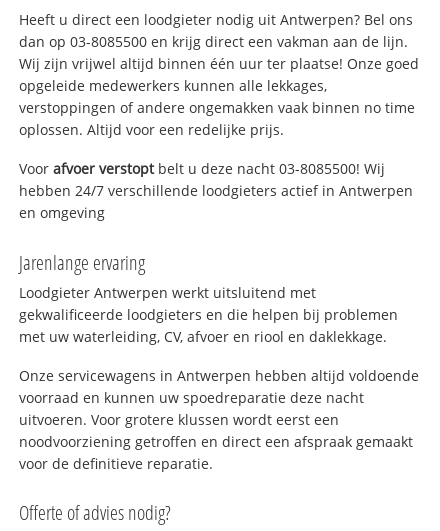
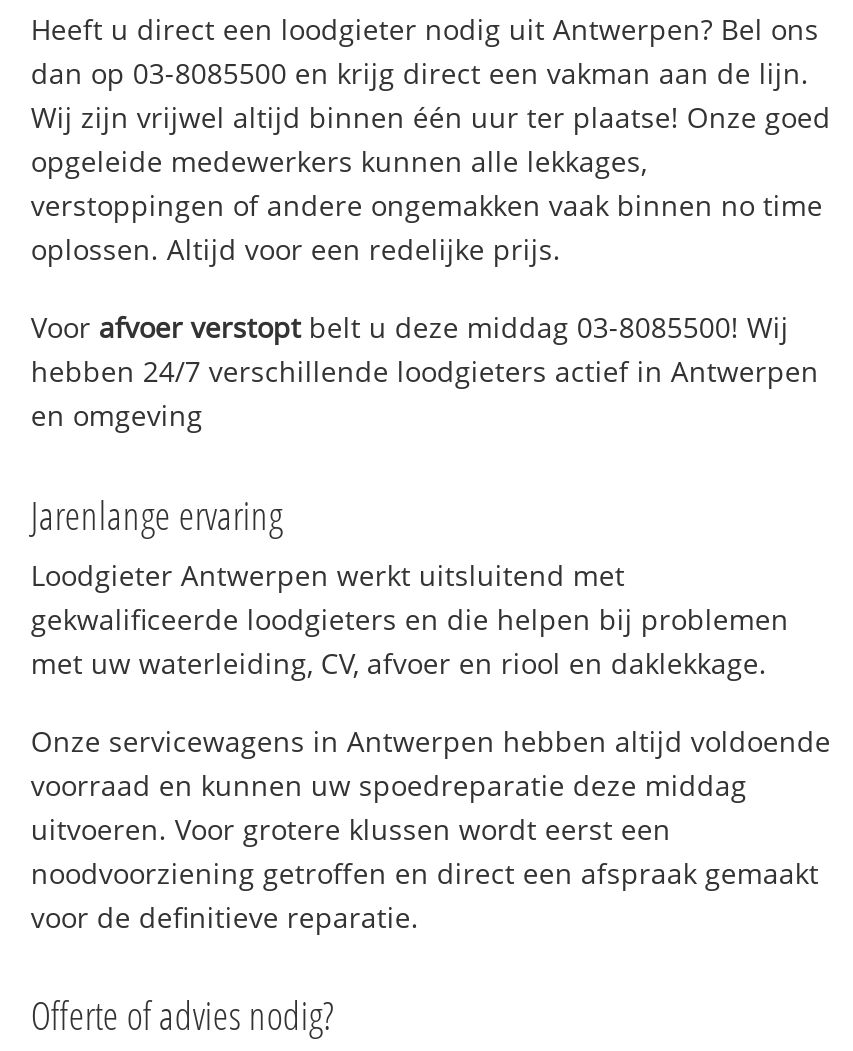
- Voor afvoer verstopt belt u deze nacht 03-8085500! Wij
+ Voor afvoer verstopt belt u deze middag 03-8085500! Wij

- voorraad en kunnen uw spoedreparatie deze nacht
+ voorraad en kunnen uw spoedreparatie deze middag
